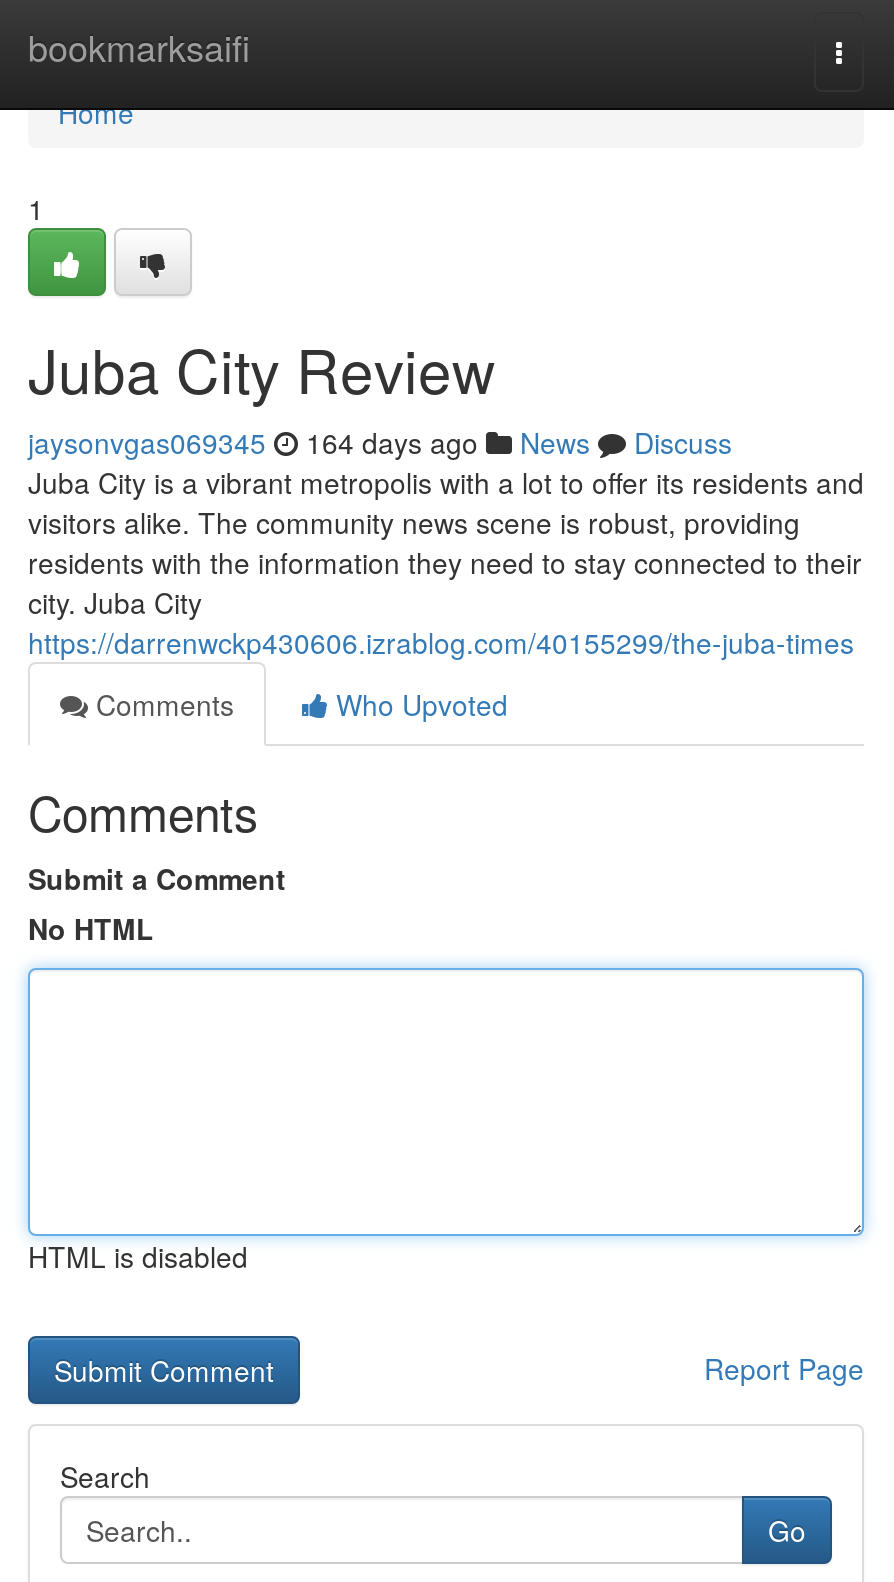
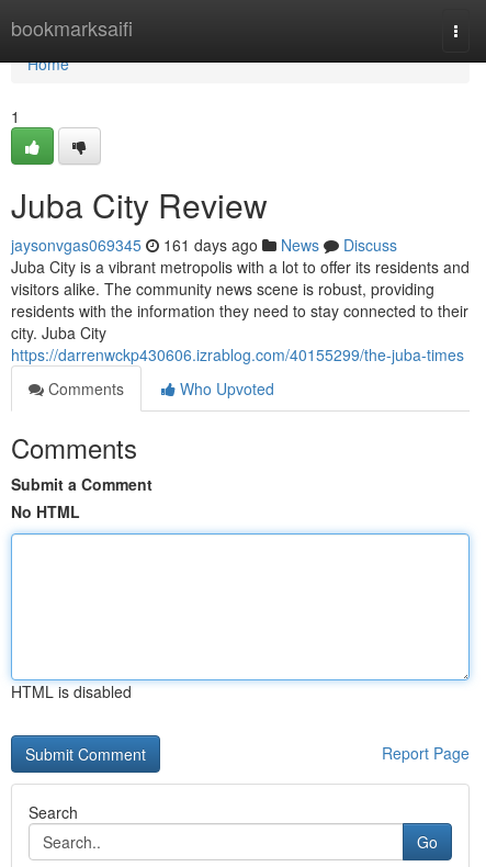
- jaysonvgas069345 164 days ago News Discuss
+ jaysonvgas069345 161 days ago News Discuss
